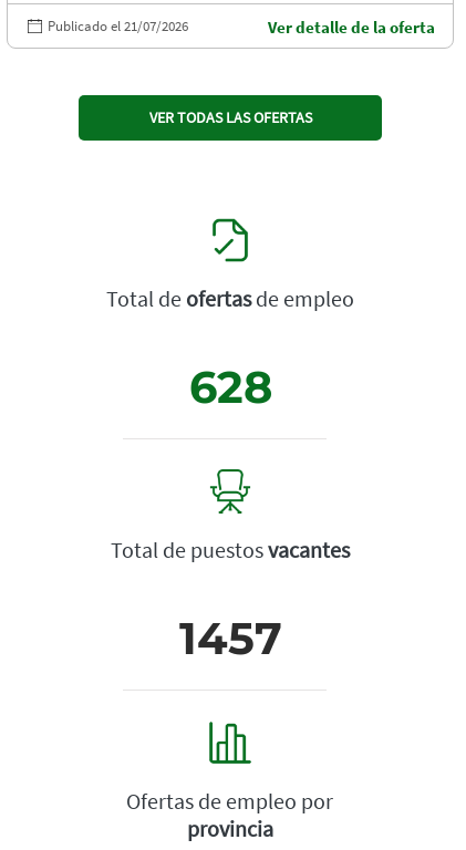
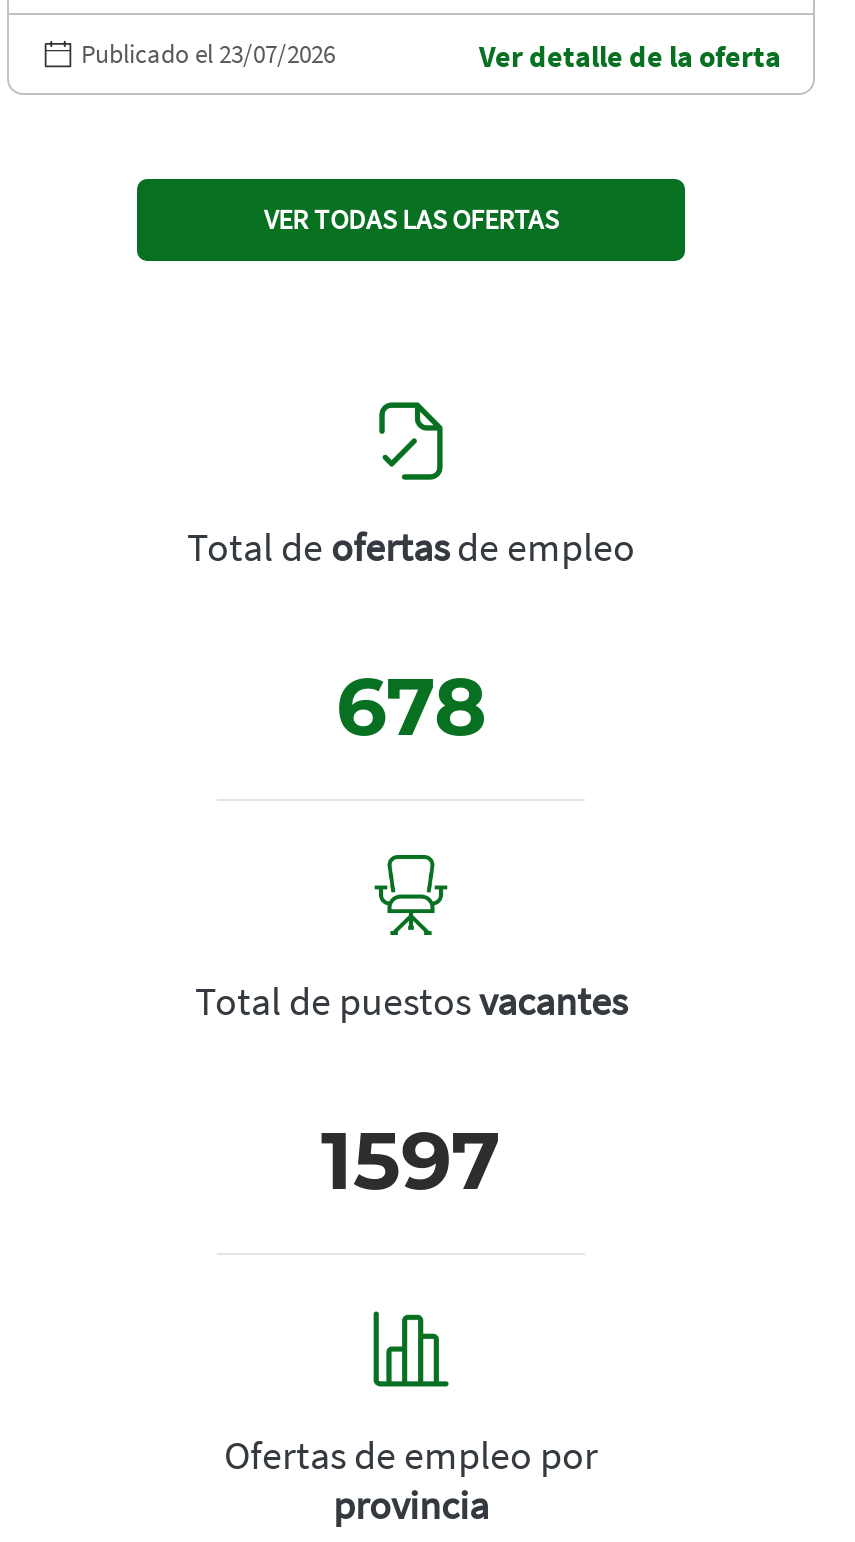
- Publicado el 21/07/2026
+ Publicado el 23/07/2026

- 628
+ 678

- 1457
+ 1597
